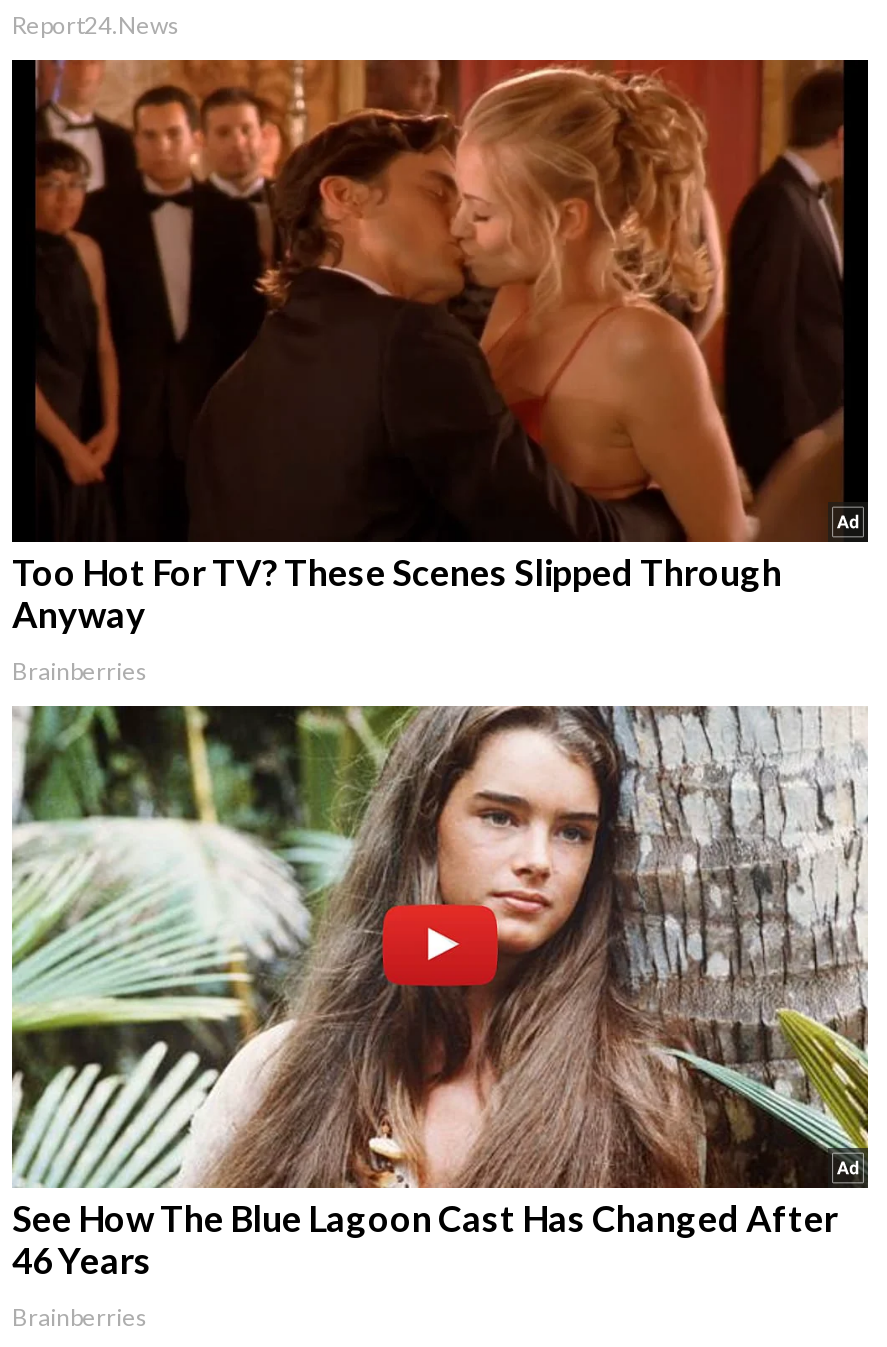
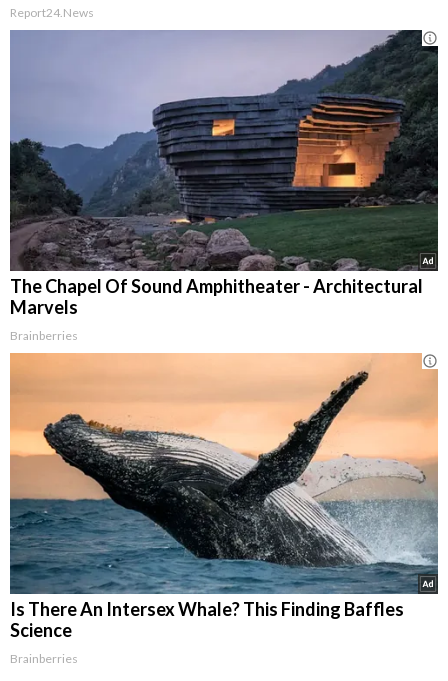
- [image]
- Too Hot For TV? These Scenes Slipped Through
- Anyway
+ [image]
+ The Chapel Of Sound Amphitheater - Architectural
+ Marvels

- [image]
- See How The Blue Lagoon Cast Has Changed After
- 46 Years
+ [image]
+ Is There An Intersex Whale? This Finding Baffles
+ Science
